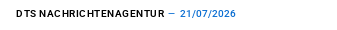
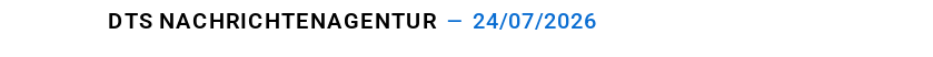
- DTS NACHRICHTENAGENTUR 21/07/2026
+ DTS NACHRICHTENAGENTUR 24/07/2026
